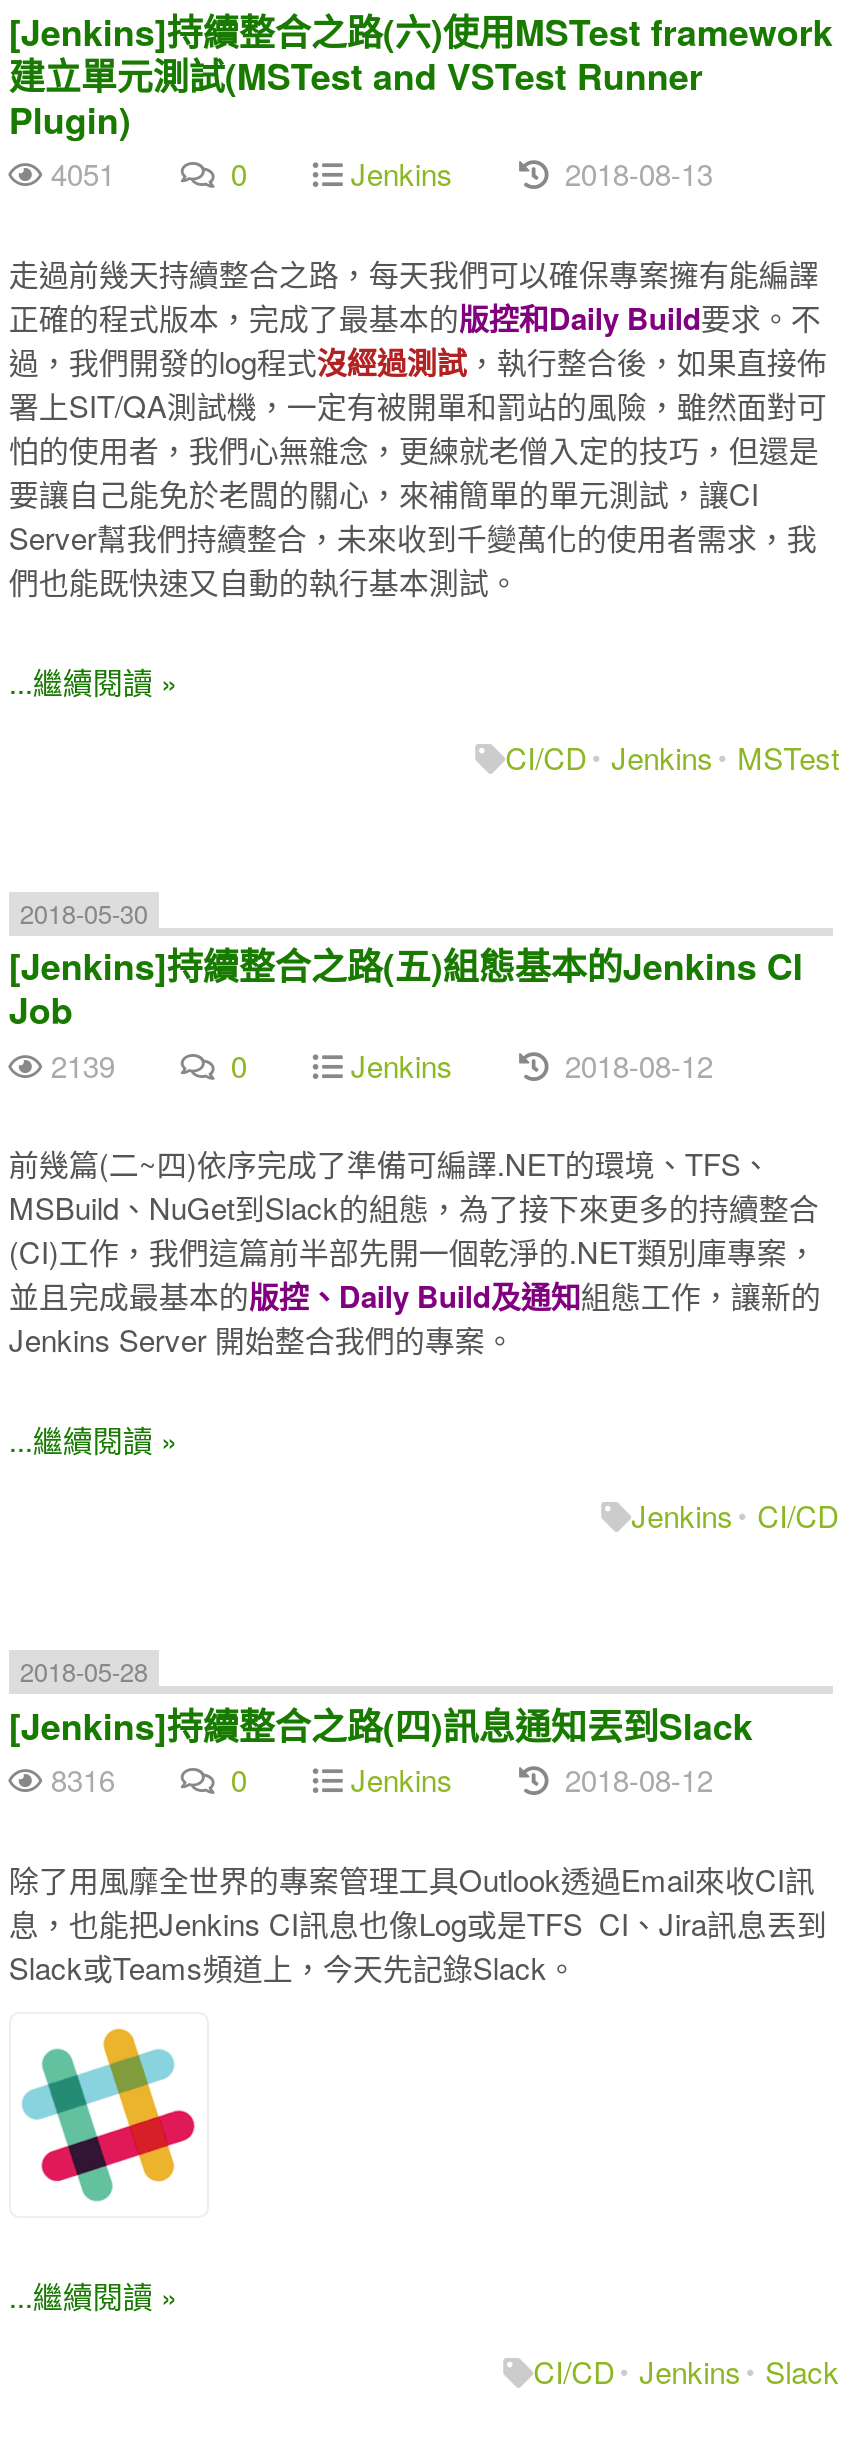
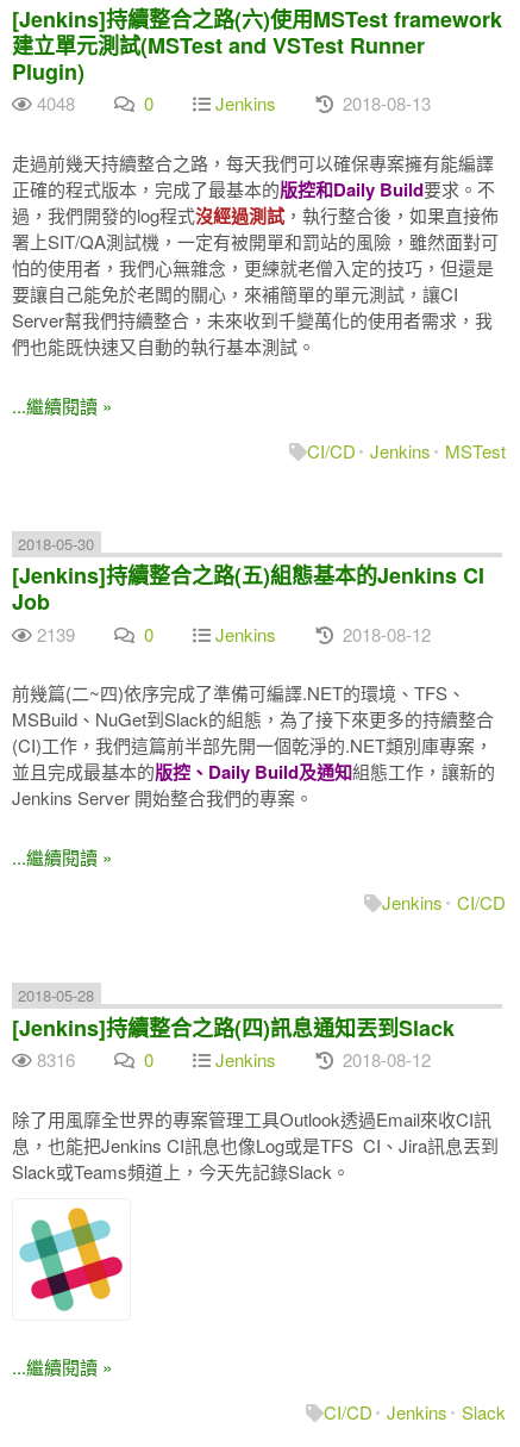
- 4051
+ 4048
